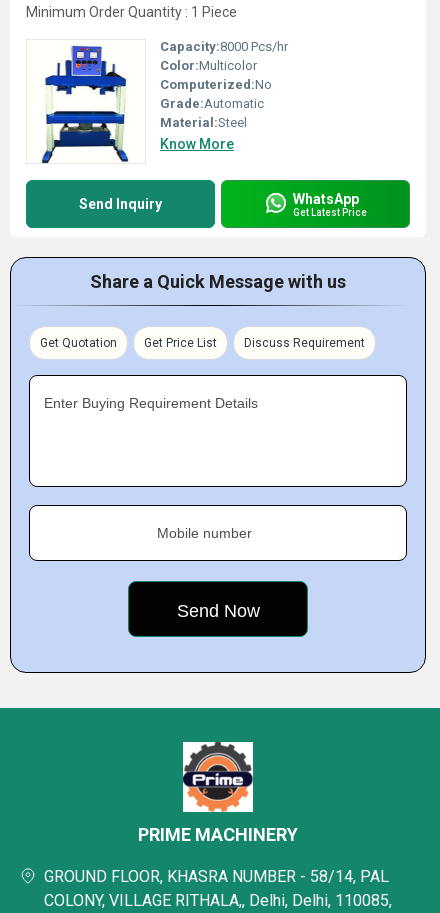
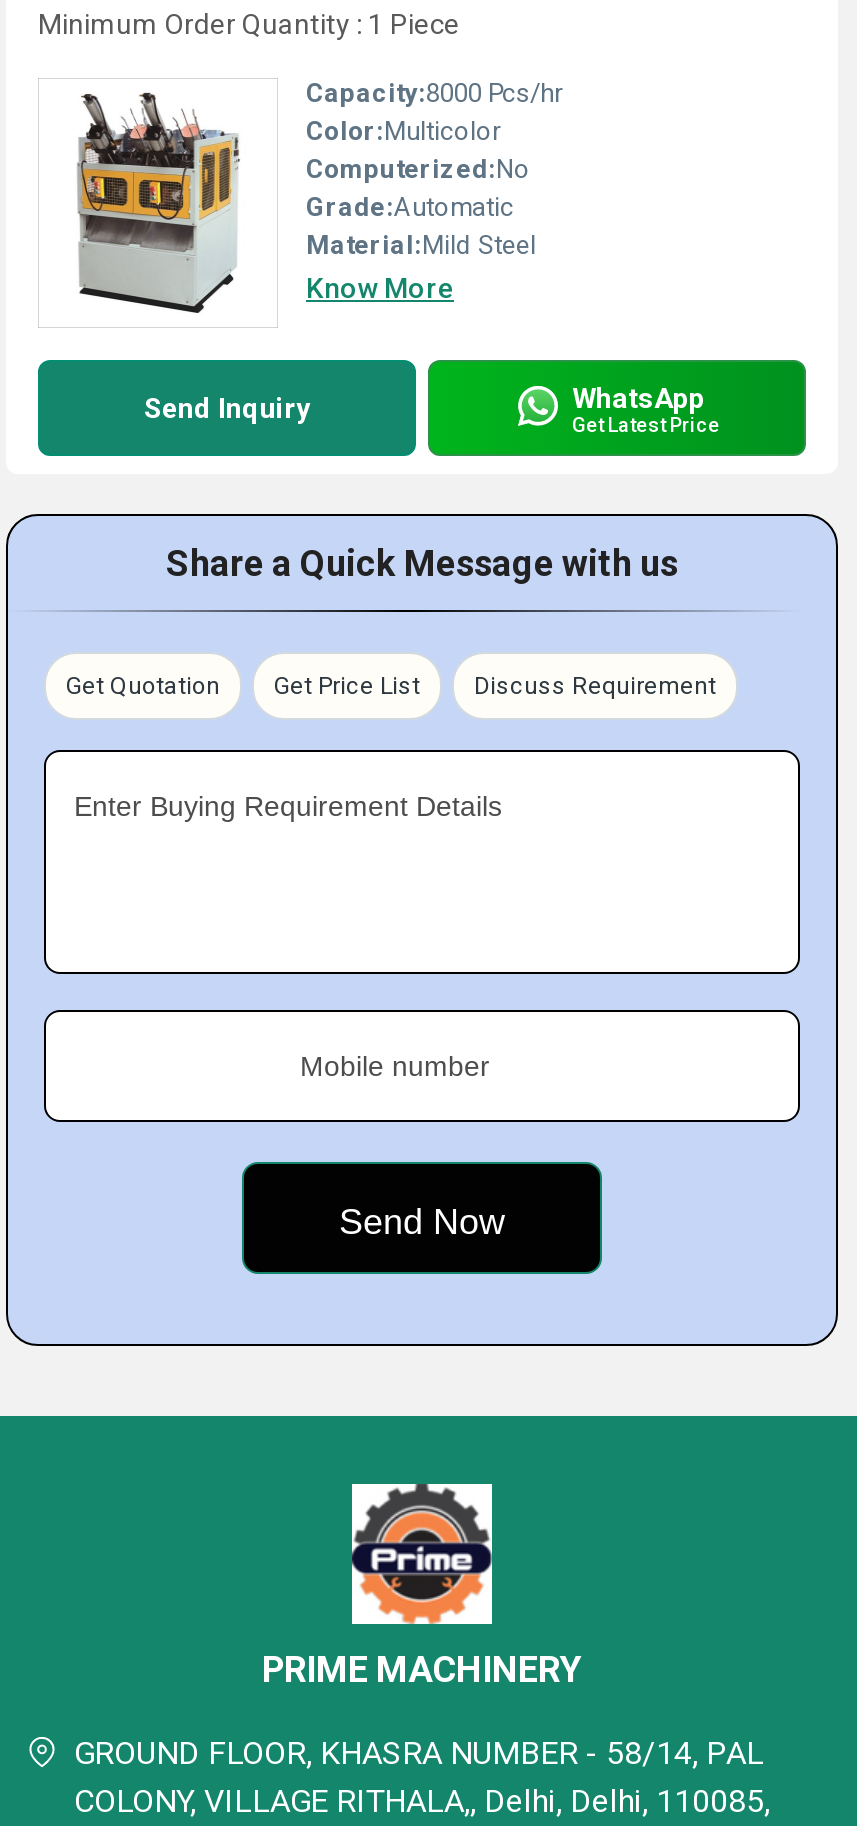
- [image]
- Material:Steel
+ [image]
+ Material:Mild Steel
